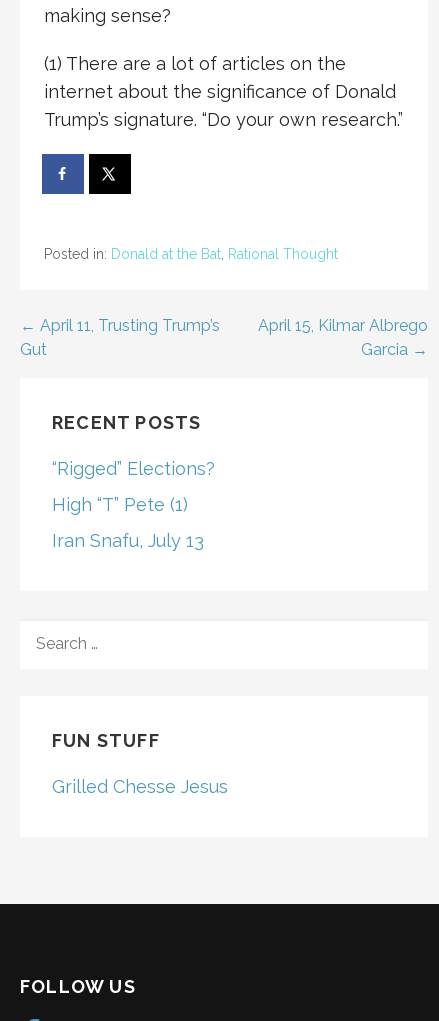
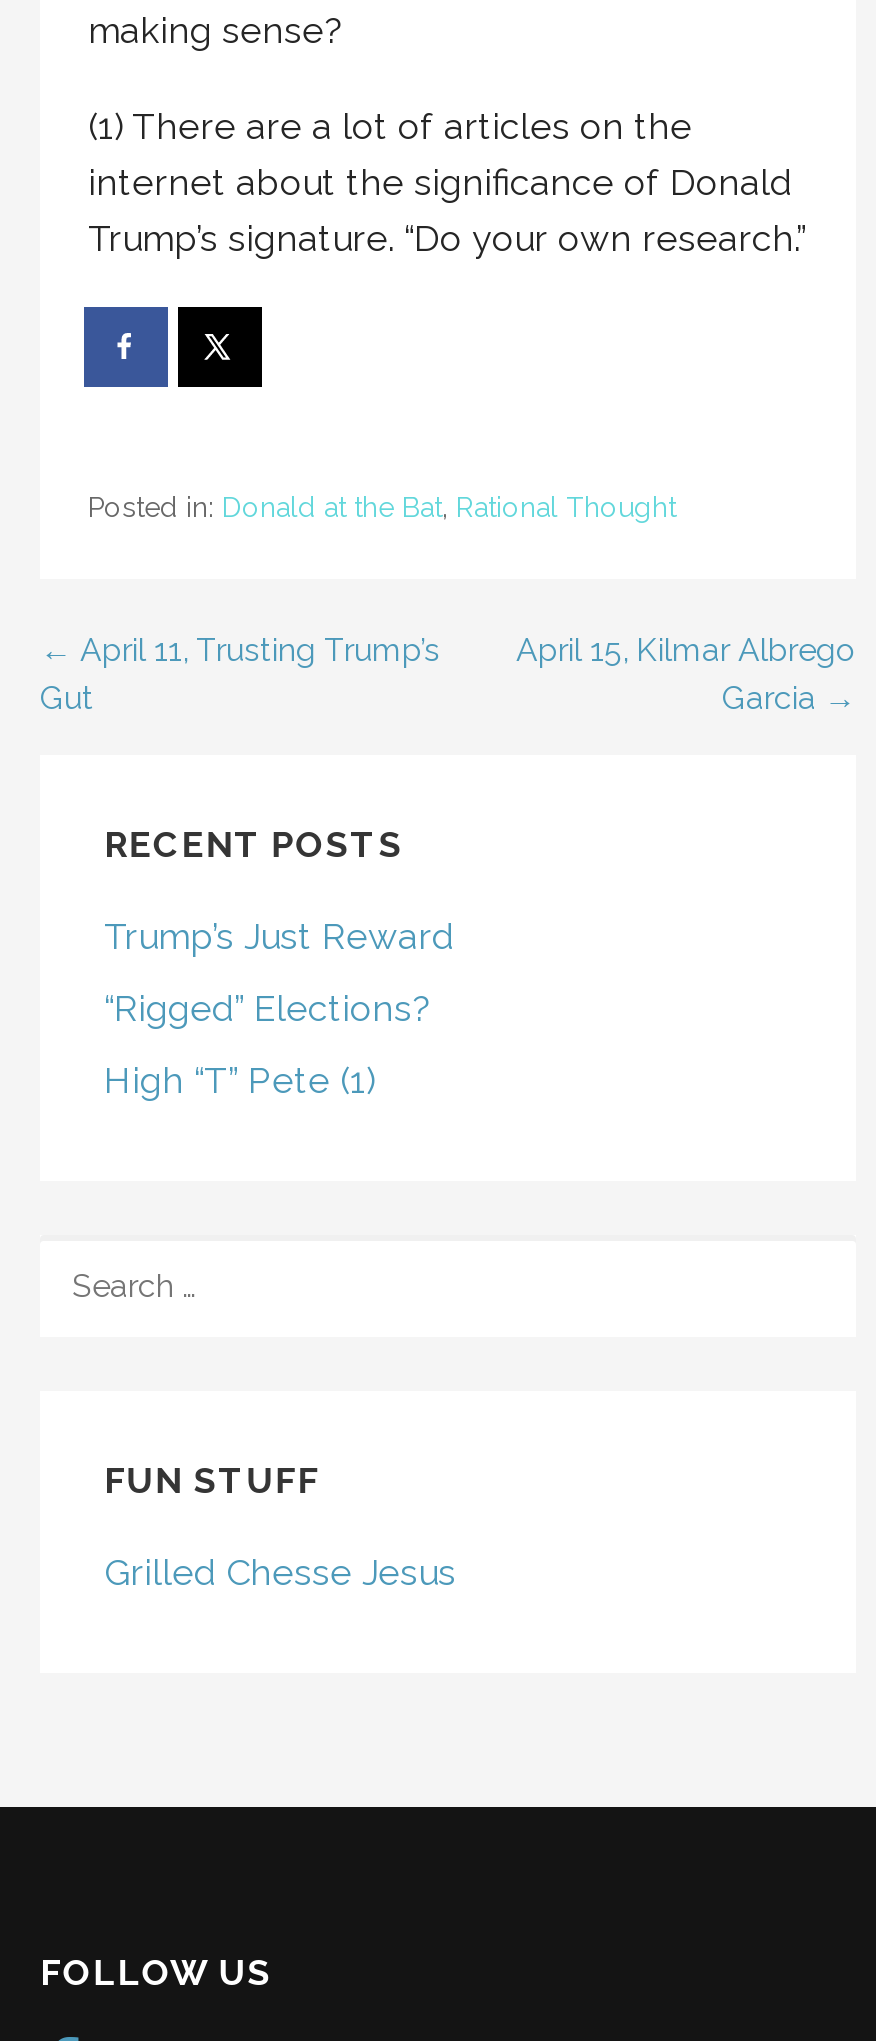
+ Trump’s Just Reward

moved down: “Rigged” Elections? | High “T” Pete (1)

- Iran Snafu, July 13
